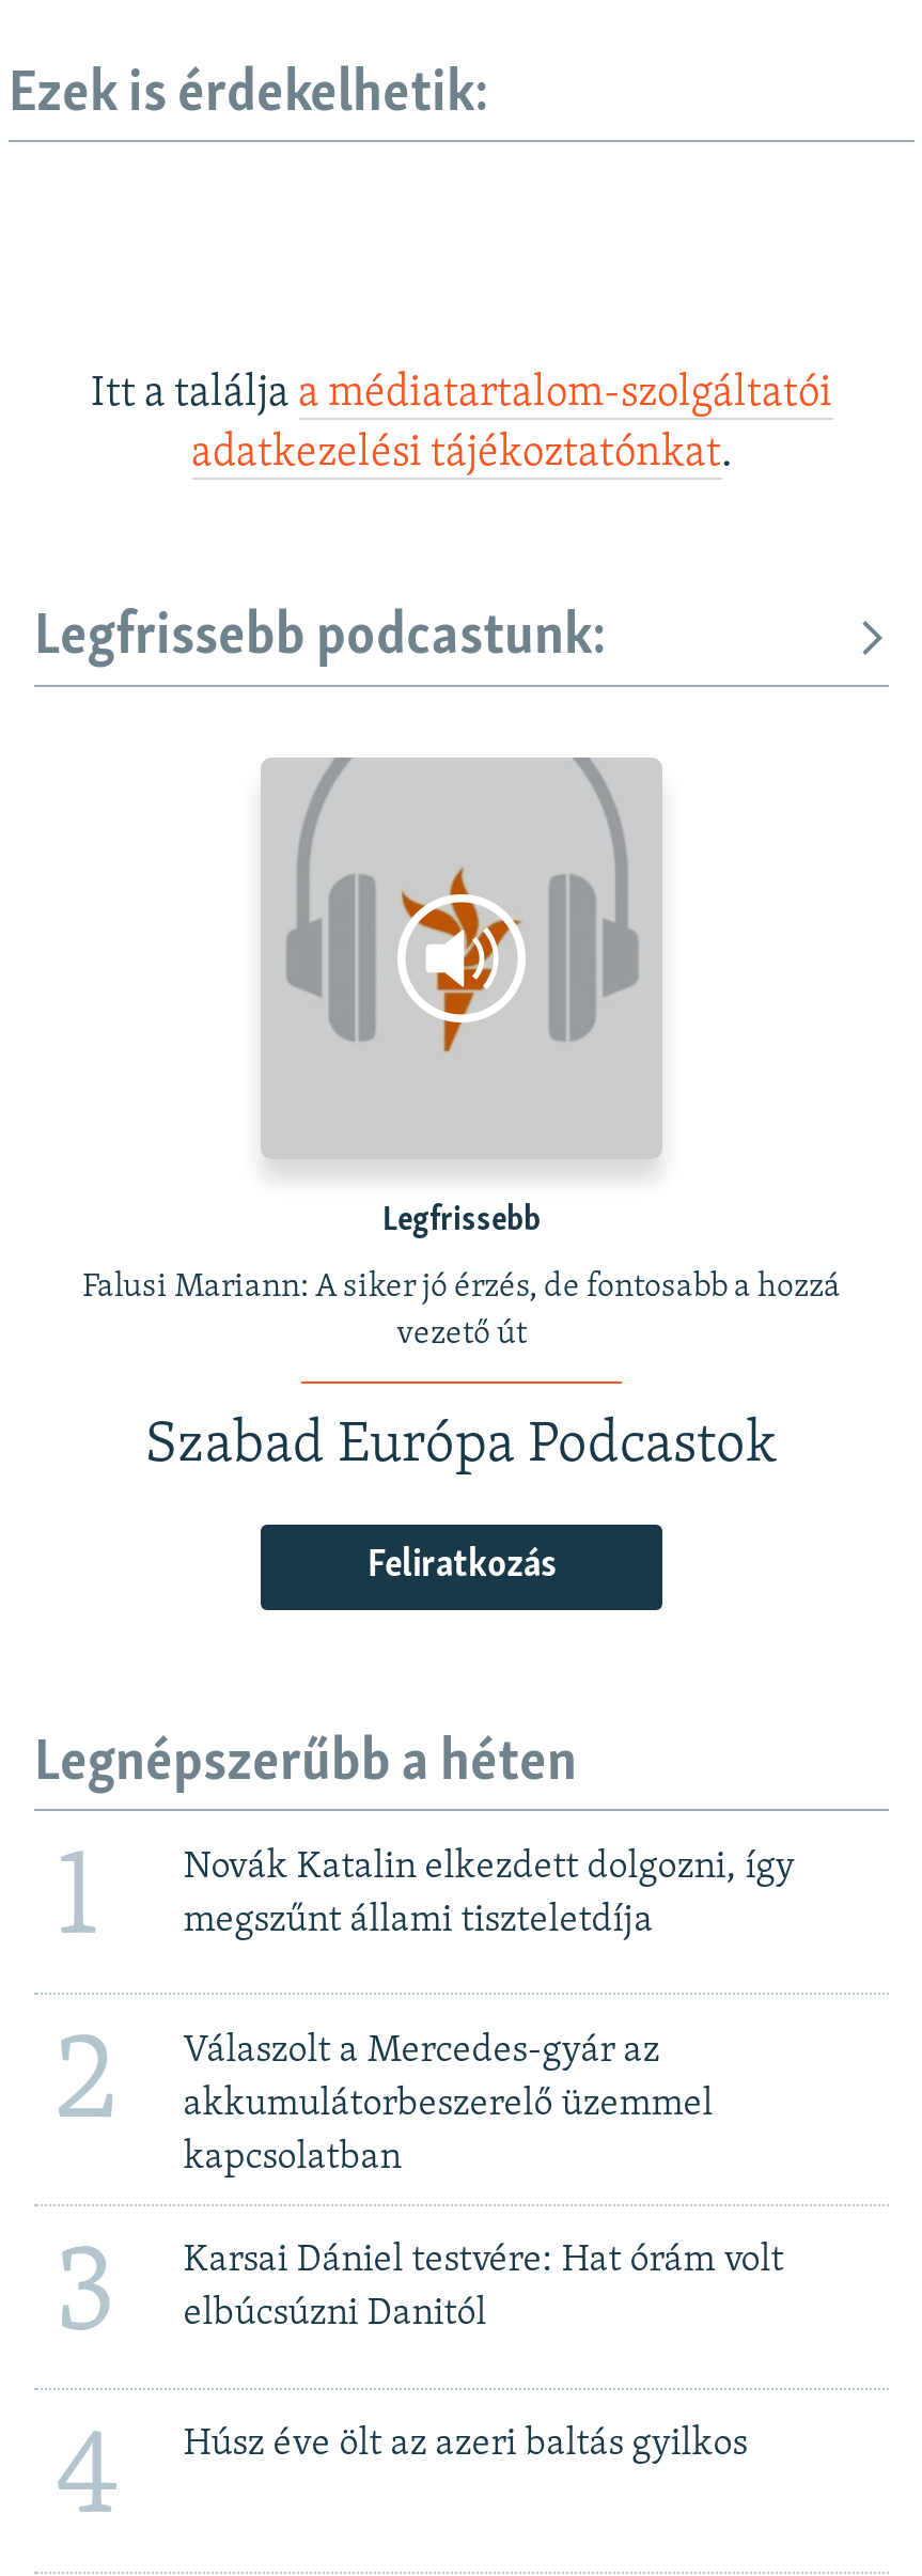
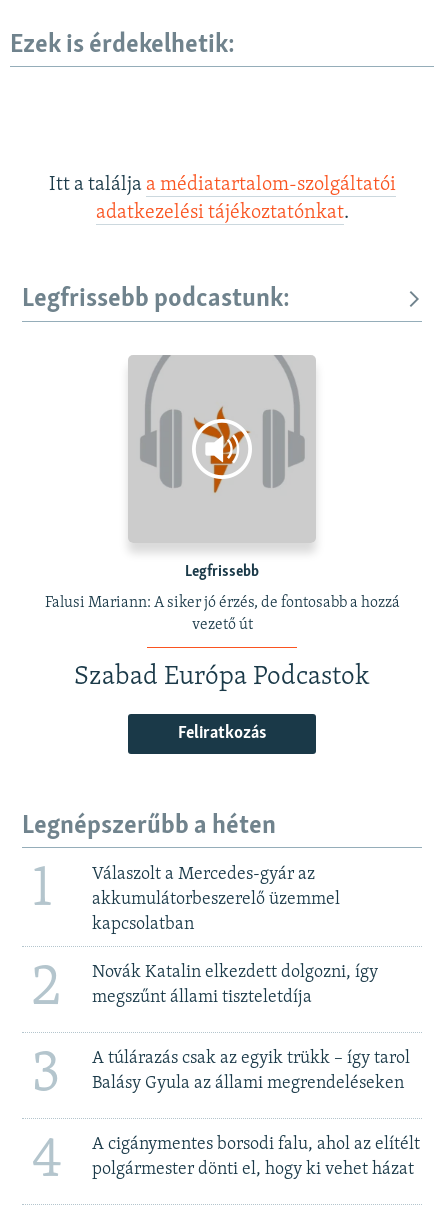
moved down: 2 | Novák Katalin elkezdett dolgozni, így | megszűnt állami tiszteletdíja

moved up: Válaszolt a Mercedes-gyár az | akkumulátorbeszerelő üzemmel | kapcsolatban

- Karsai Dániel testvére: Hat órám volt
- elbúcsúzni Danitól
+ A túlárazás csak az egyik trükk – így tarol
+ Balásy Gyula az állami megrendeléseken

- Húsz éve ölt az azeri baltás gyilkos
+ A cigánymentes borsodi falu, ahol az elítélt
+ polgármester dönti el, hogy ki vehet házat
